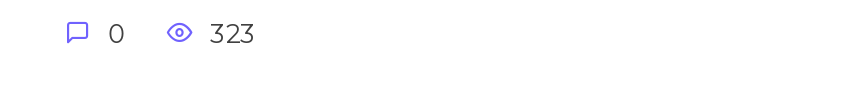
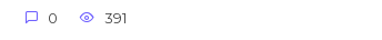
- 323
+ 391
